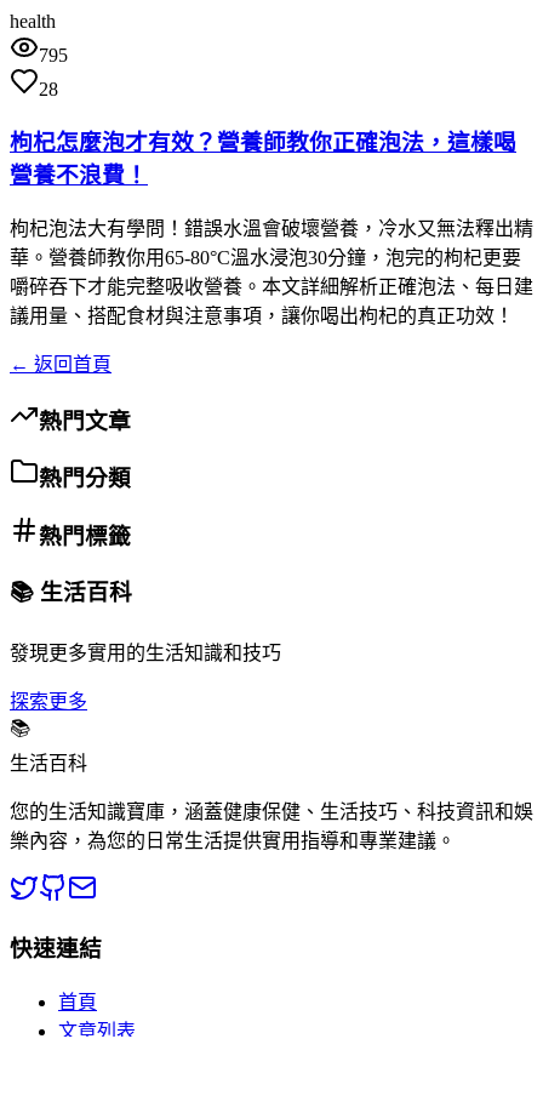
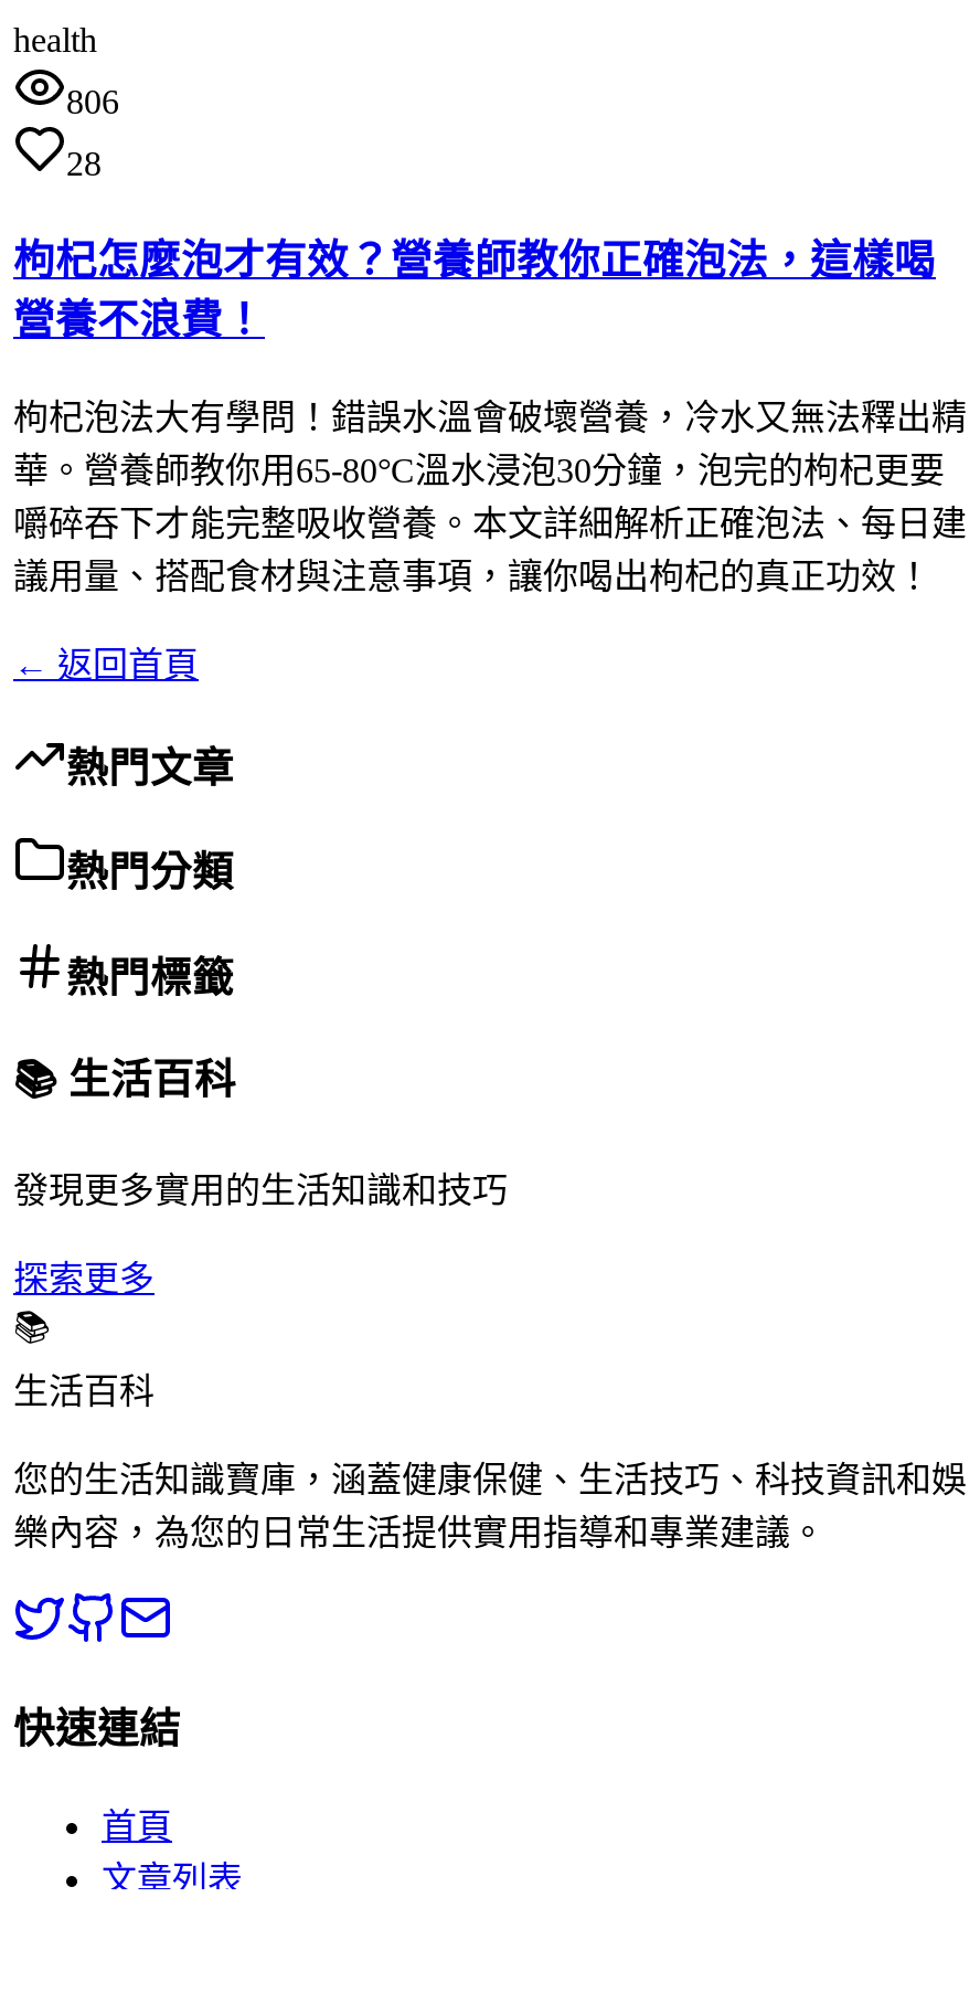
- 795
+ 806
